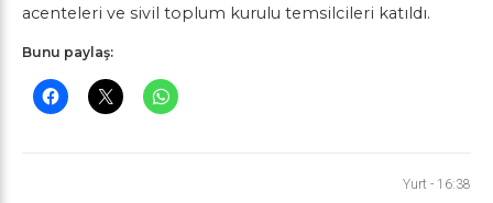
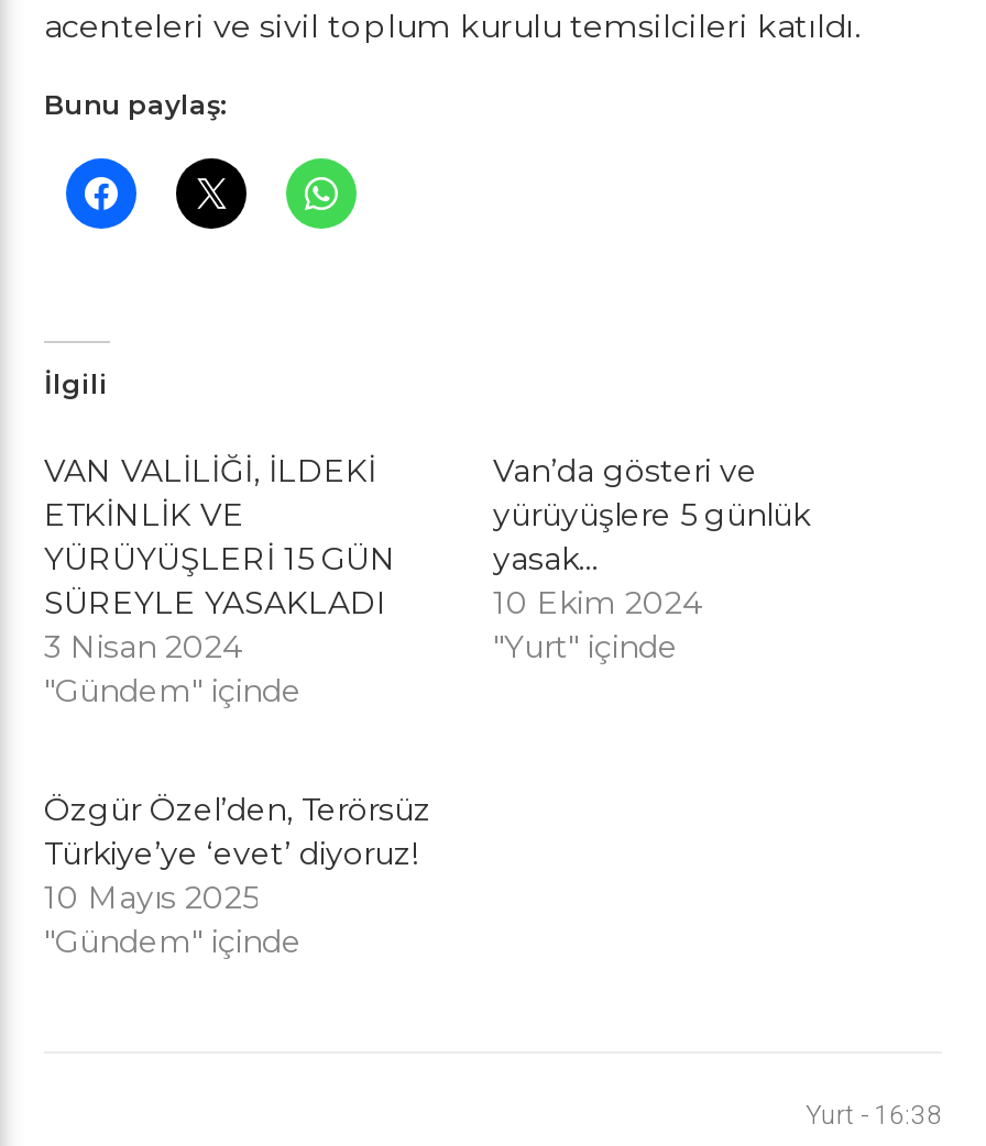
+ İlgili
+ VAN VALİLİĞİ, İLDEKİ
+ ETKİNLİK VE
+ YÜRÜYÜŞLERİ 15 GÜN
+ SÜREYLE YASAKLADI
+ 3 Nisan 2024
+ "Gündem" içinde

+ Özgür Özel’den, Terörsüz
+ Türkiye’ye ‘evet’ diyoruz!
+ 10 Mayıs 2025
+ "Gündem" içinde

+ Van’da gösteri ve
+ yürüyüşlere 5 günlük
+ yasak…
+ 10 Ekim 2024
+ "Yurt" içinde
